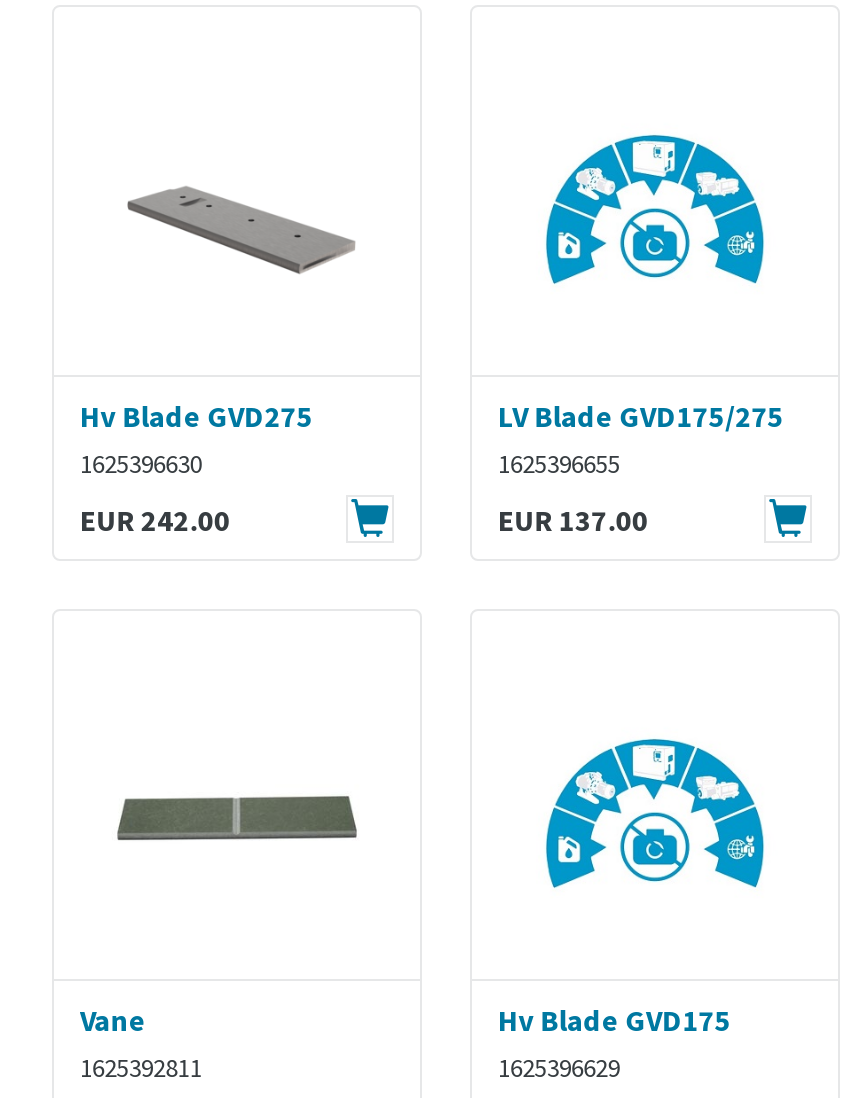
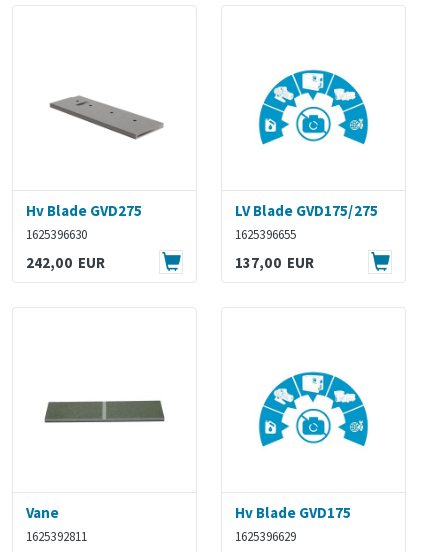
- EUR 242.00
+ 242,00 EUR

- EUR 137.00
+ 137,00 EUR
